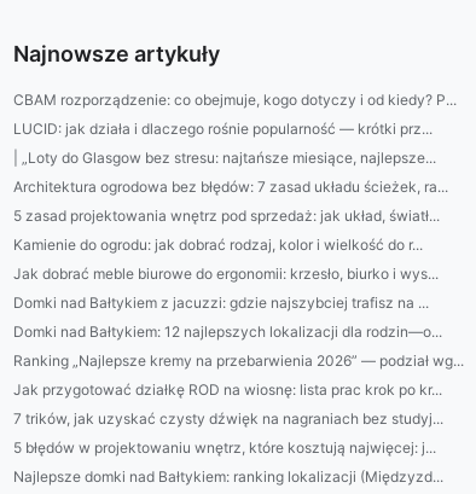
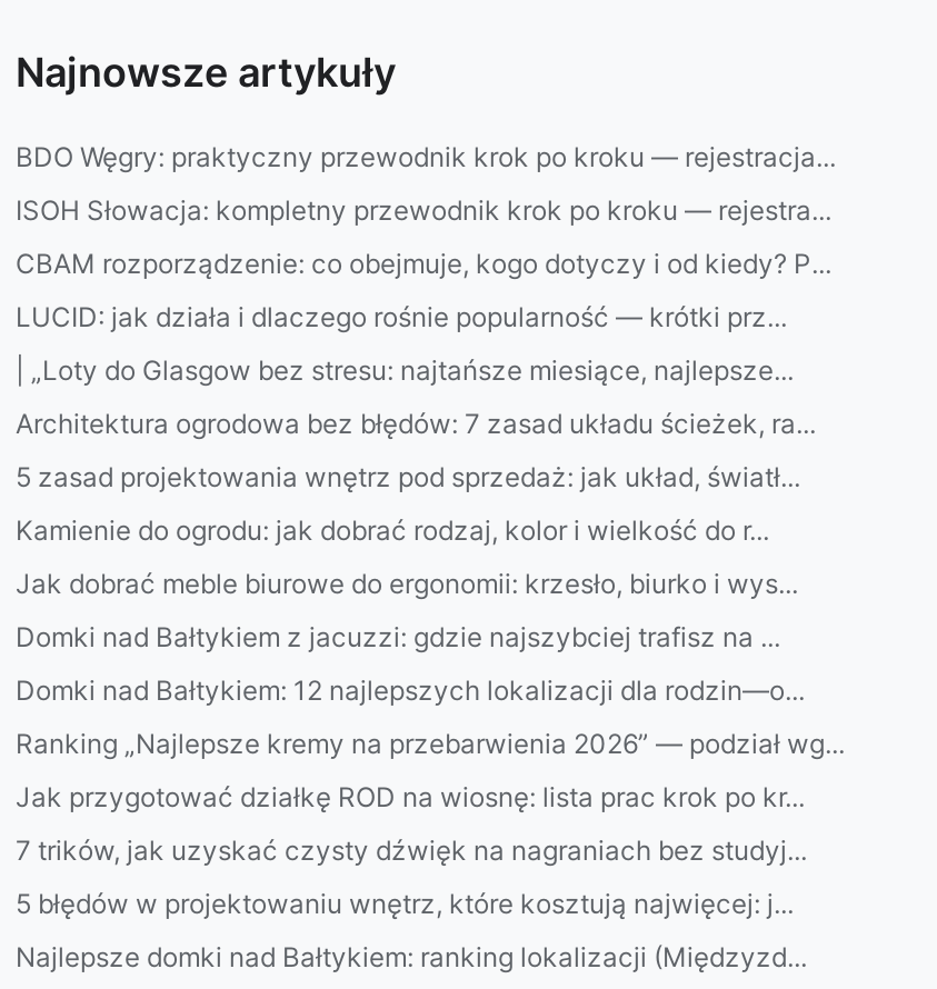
+ BDO Węgry: praktyczny przewodnik krok po kroku — rejestracja...
+ ISOH Słowacja: kompletny przewodnik krok po kroku — rejestra...
